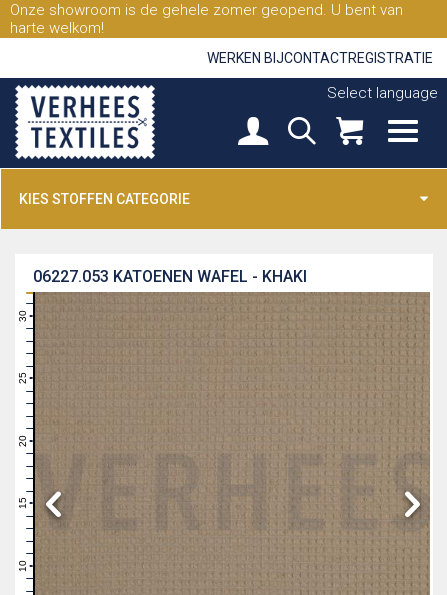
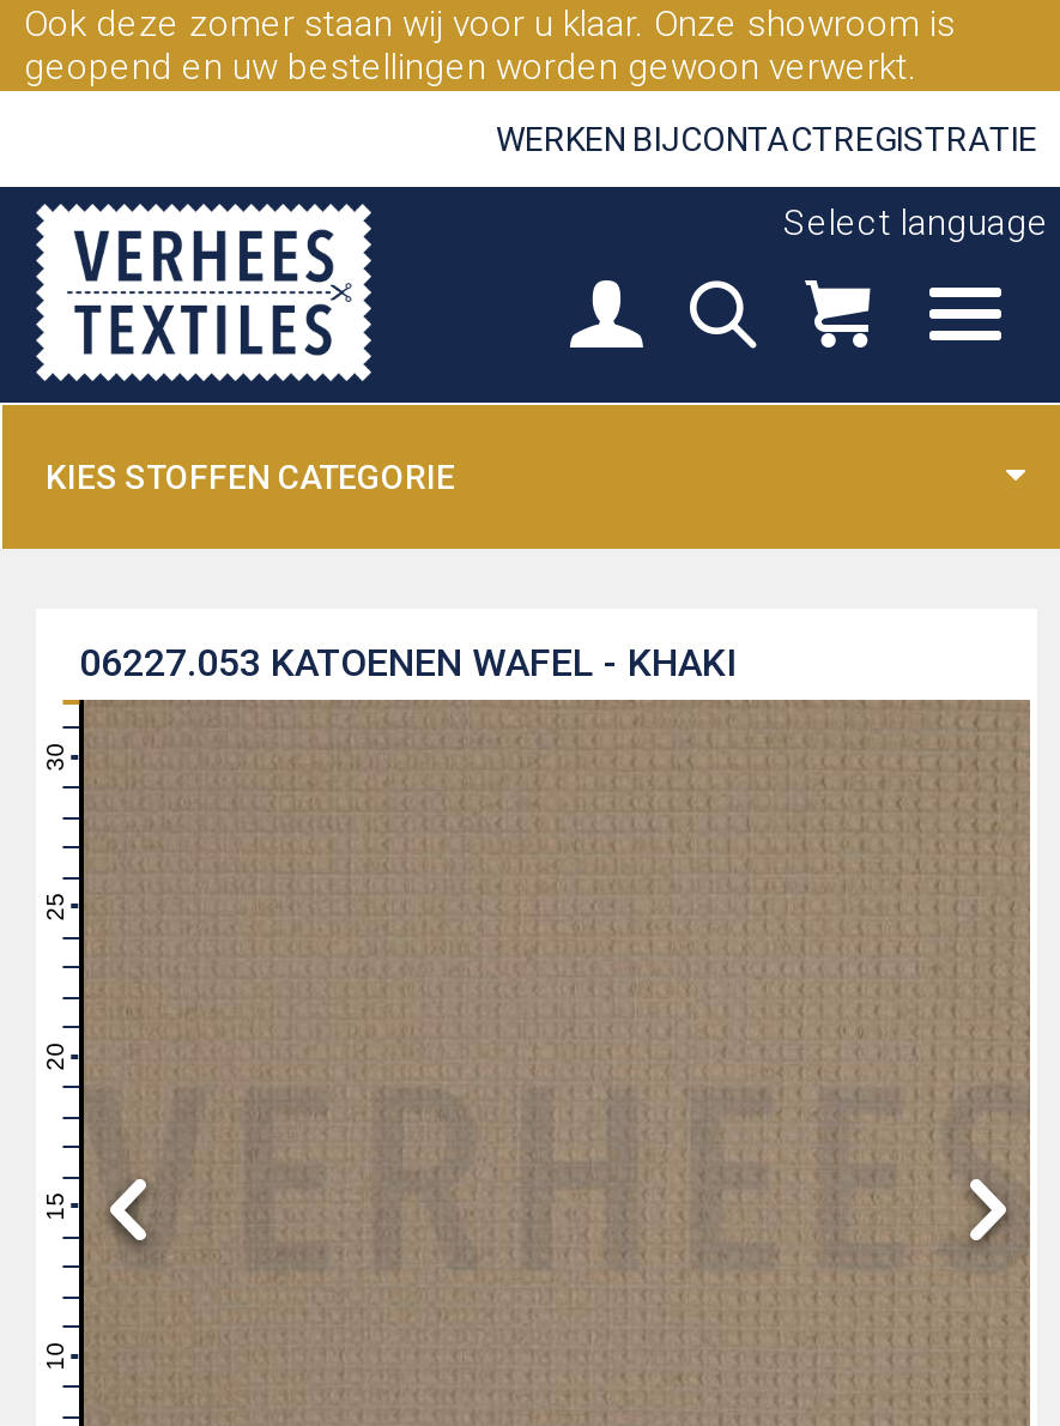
- Onze showroom is de gehele zomer geopend. U bent van
- harte welkom!
+ Ook deze zomer staan wij voor u klaar. Onze showroom is
+ geopend en uw bestellingen worden gewoon verwerkt.
